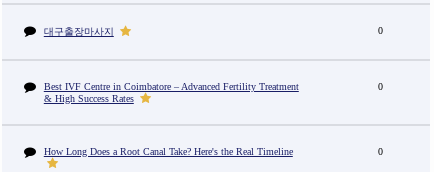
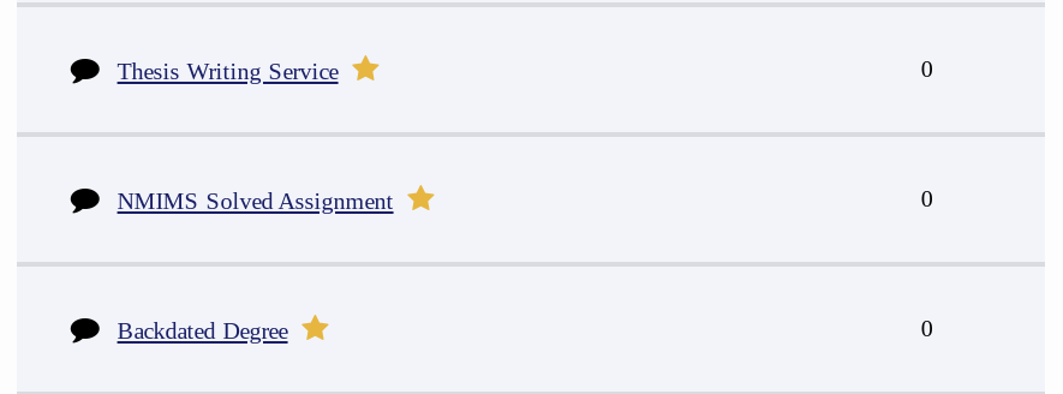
- 대구출장마사지
+ Thesis Writing Service

- Best IVF Centre in Coimbatore – Advanced Fertility Treatment
- & High Success Rates
+ NMIMS Solved Assignment

- How Long Does a Root Canal Take? Here's the Real Timeline
+ Backdated Degree
